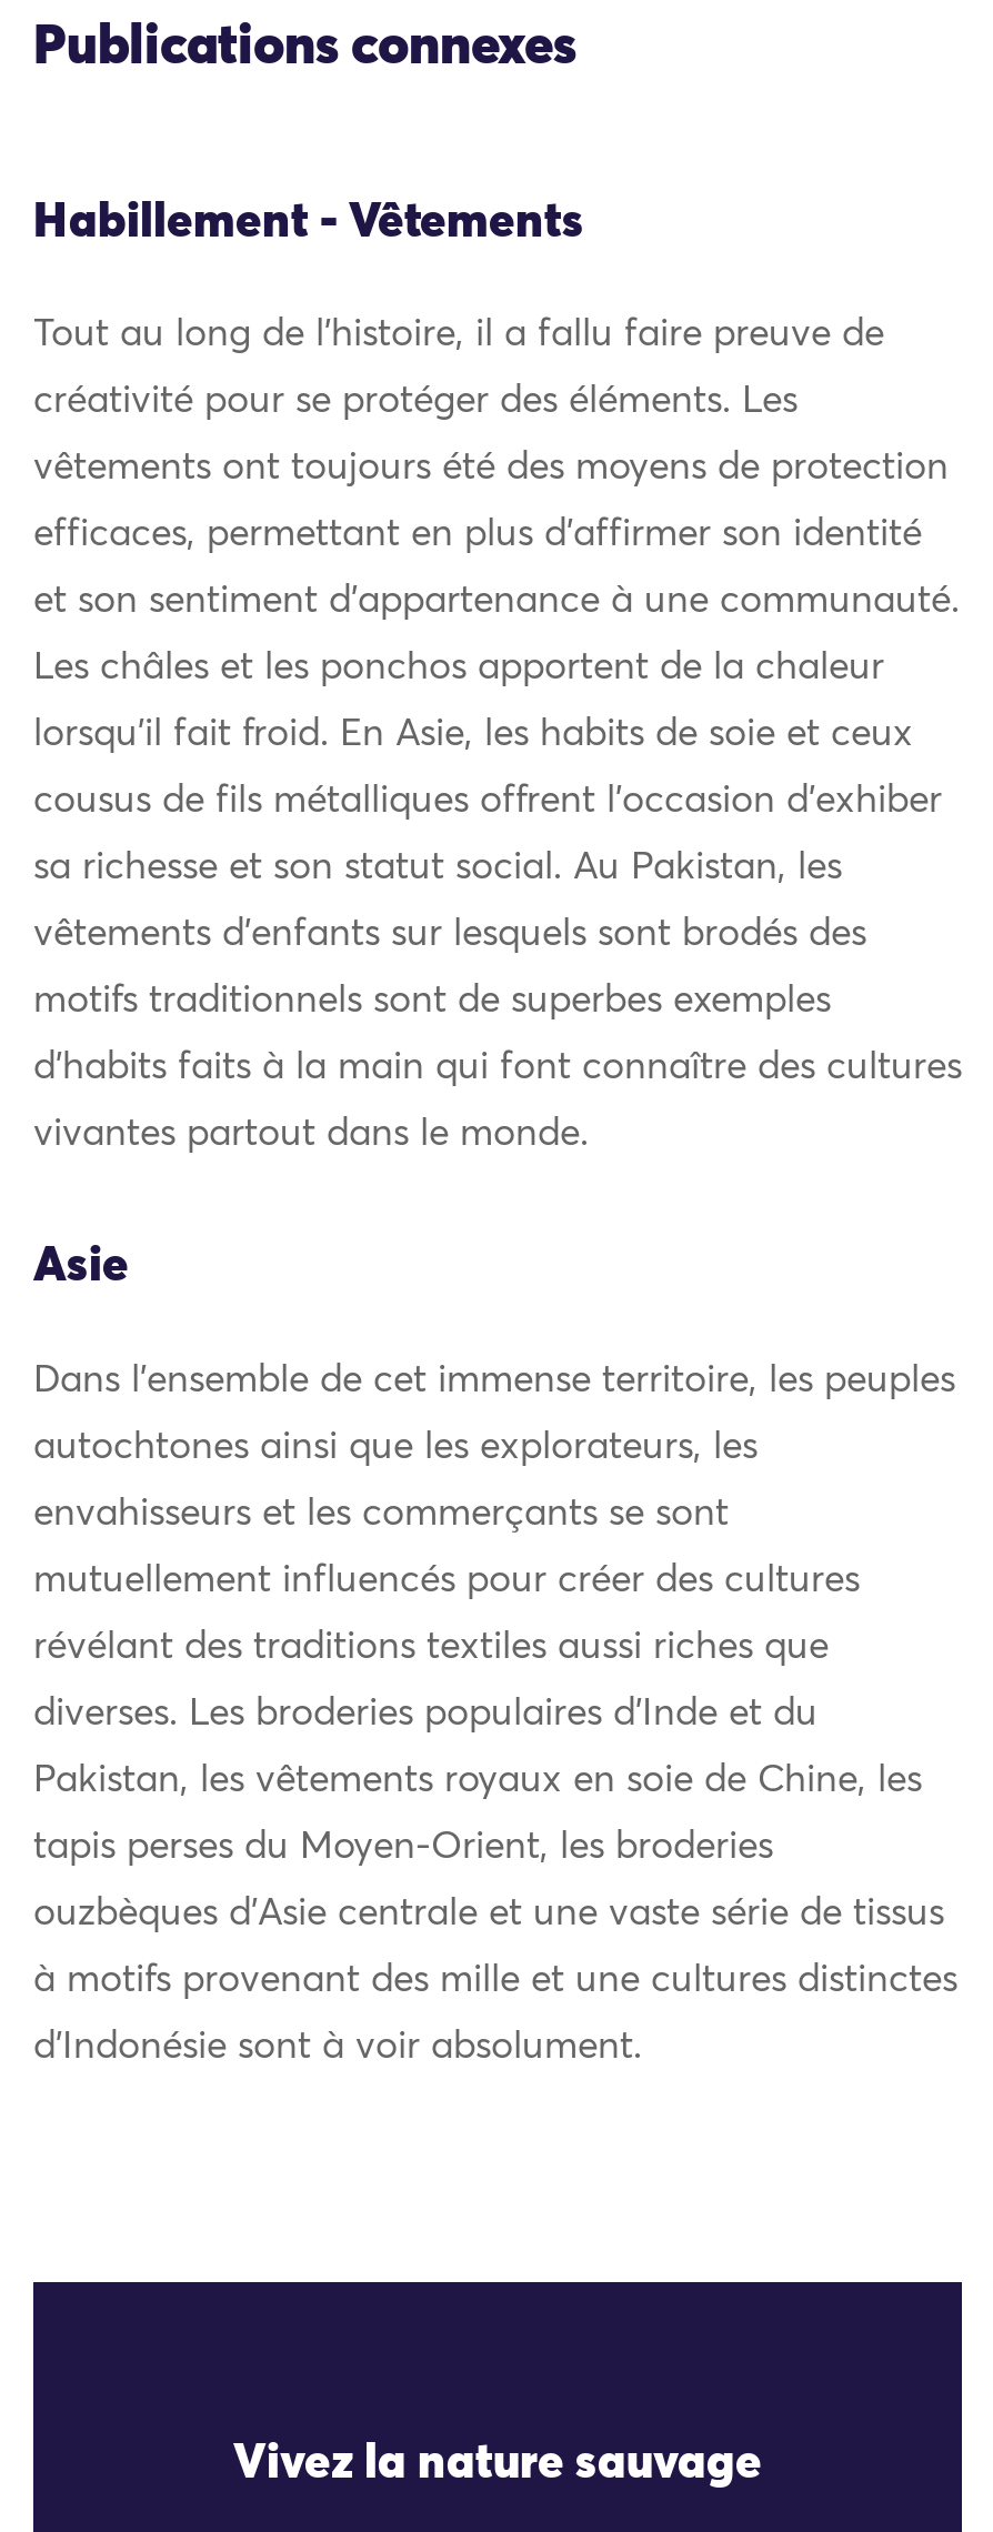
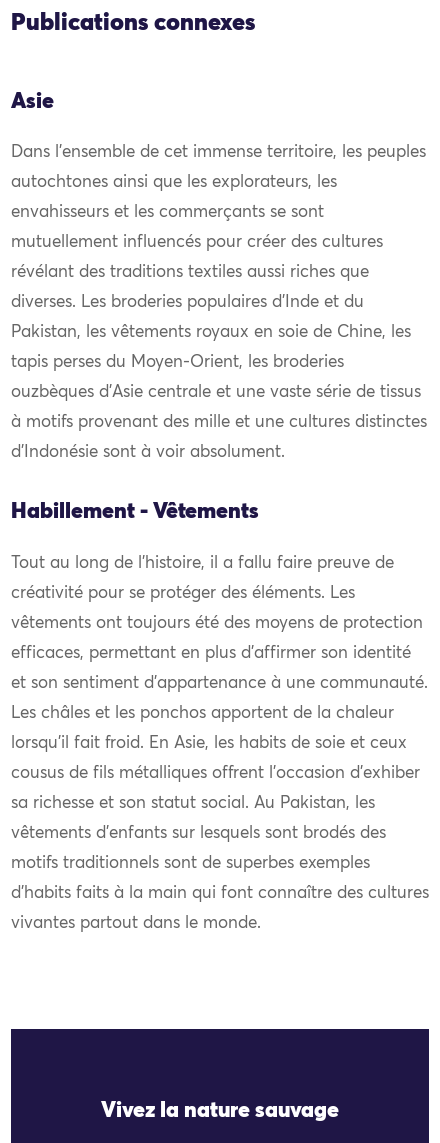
moved down: Habillement - Vêtements | Tout au long de l’histoire, il a fallu faire preuve de | créativité pour se protéger des éléments. Les | ... | d’habits faits à la main qui font connaître des cultures | vivantes partout dans le monde.

moved up: Asie | Dans l’ensemble de cet immense territoire, les peuples | autochtones ainsi que les explorateurs, les | ... | à motifs provenant des mille et une cultures distinctes | d’Indonésie sont à voir absolument.
